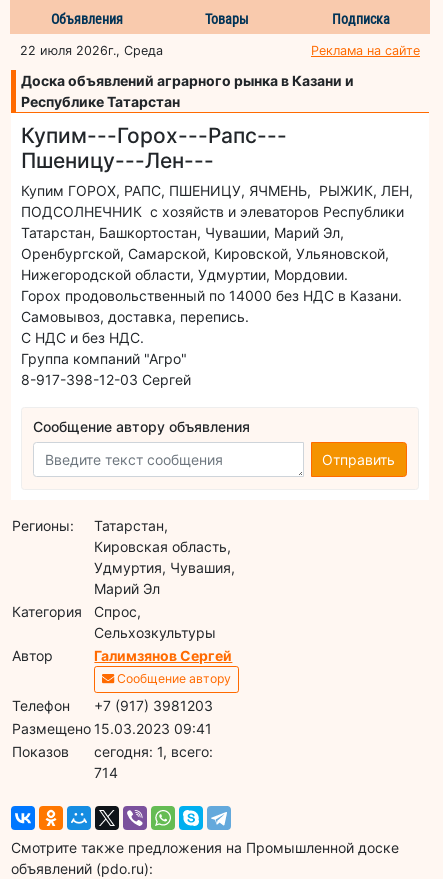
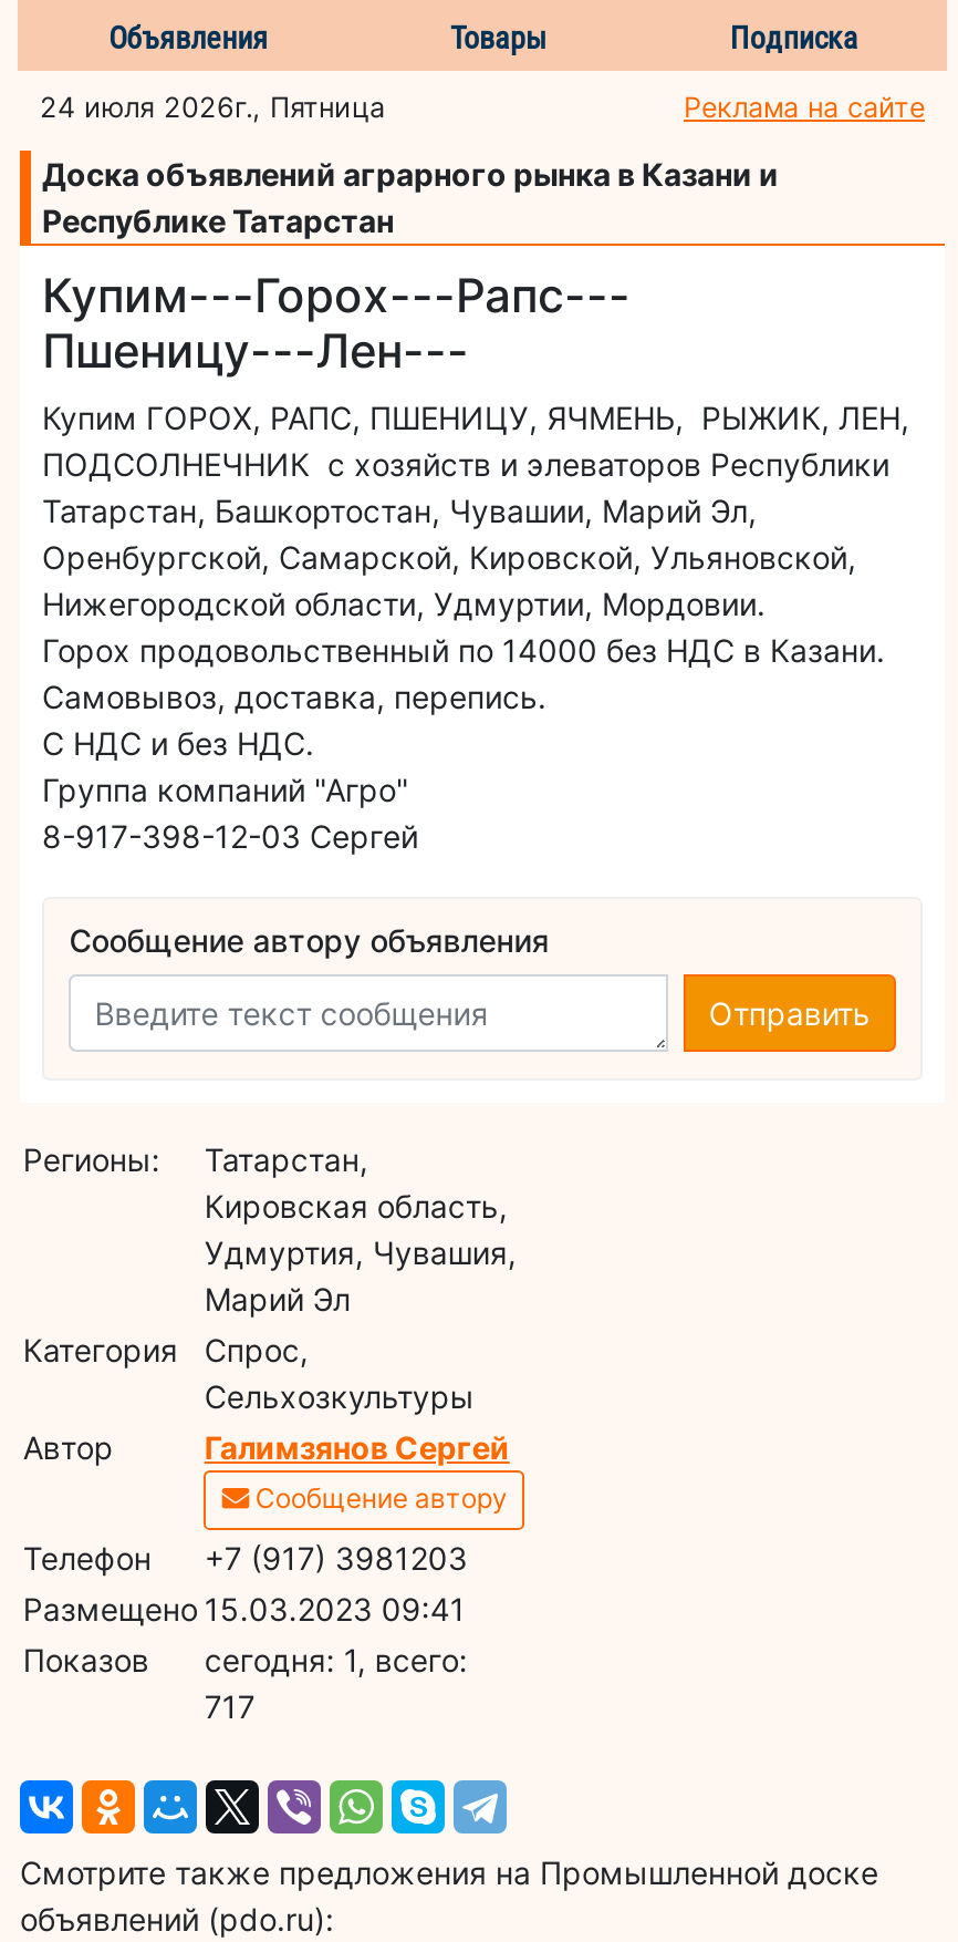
- 22 июля 2026г., Среда
+ 24 июля 2026г., Пятница

- 714
+ 717
